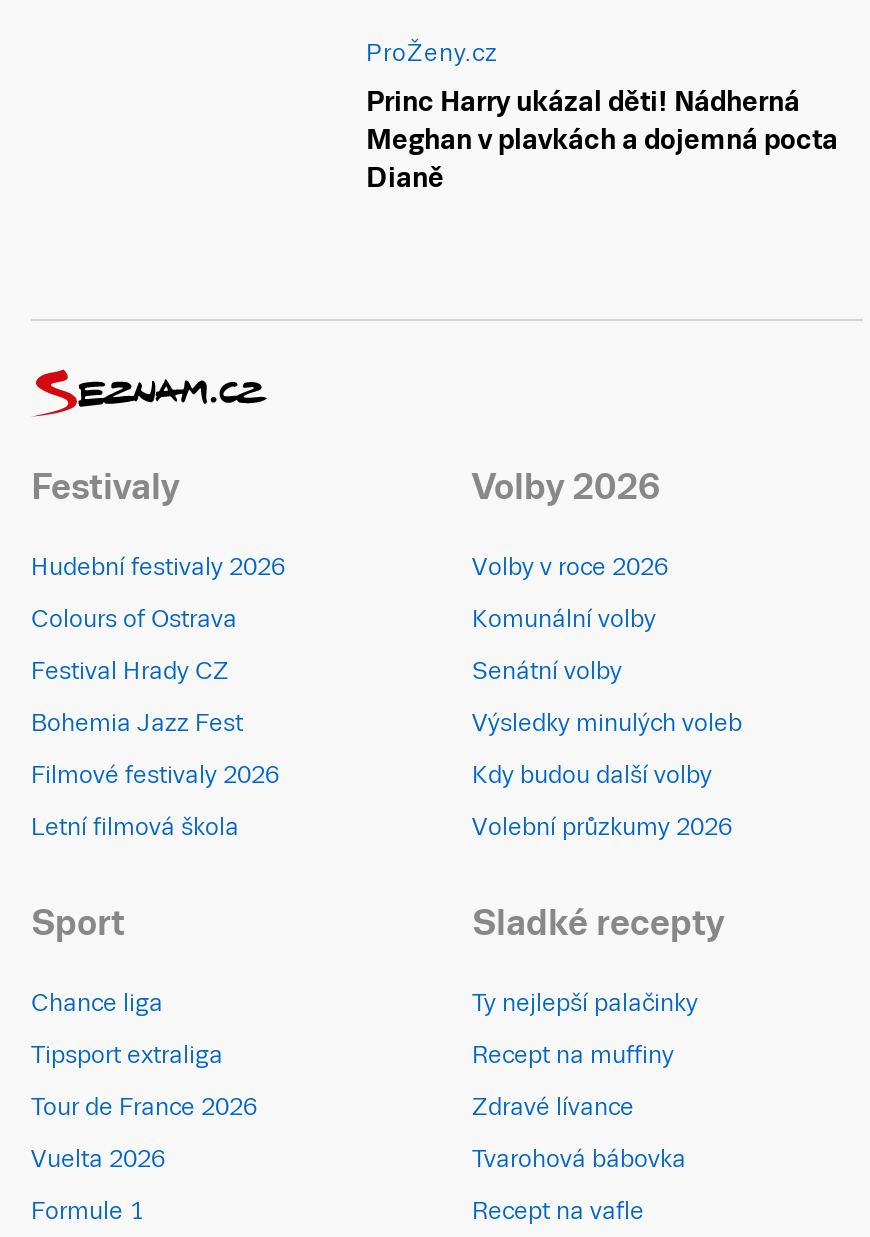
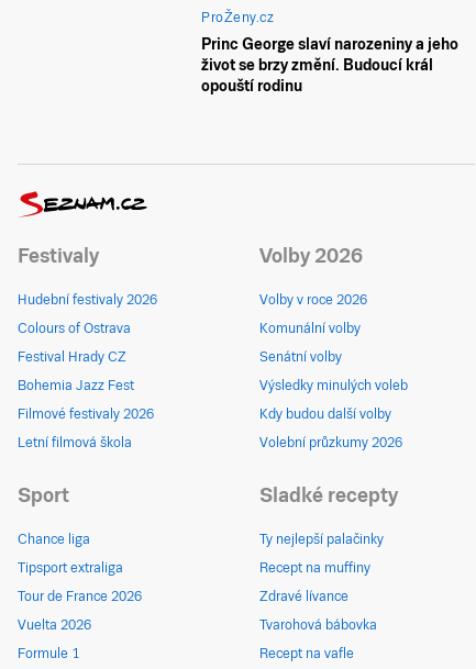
- Princ Harry ukázal děti! Nádherná
- Meghan v plavkách a dojemná pocta
- Dianě
+ Princ George slaví narozeniny a jeho
+ život se brzy změní. Budoucí král
+ opouští rodinu
